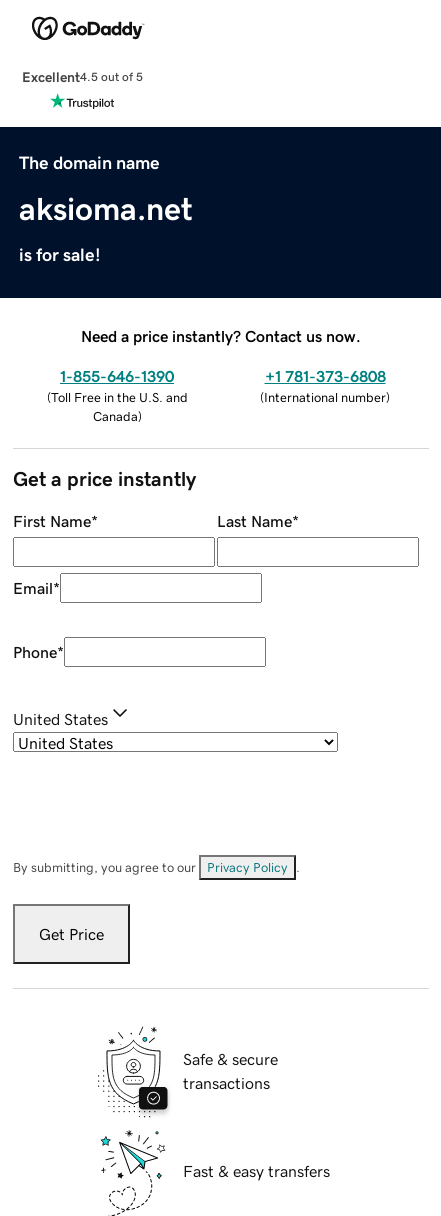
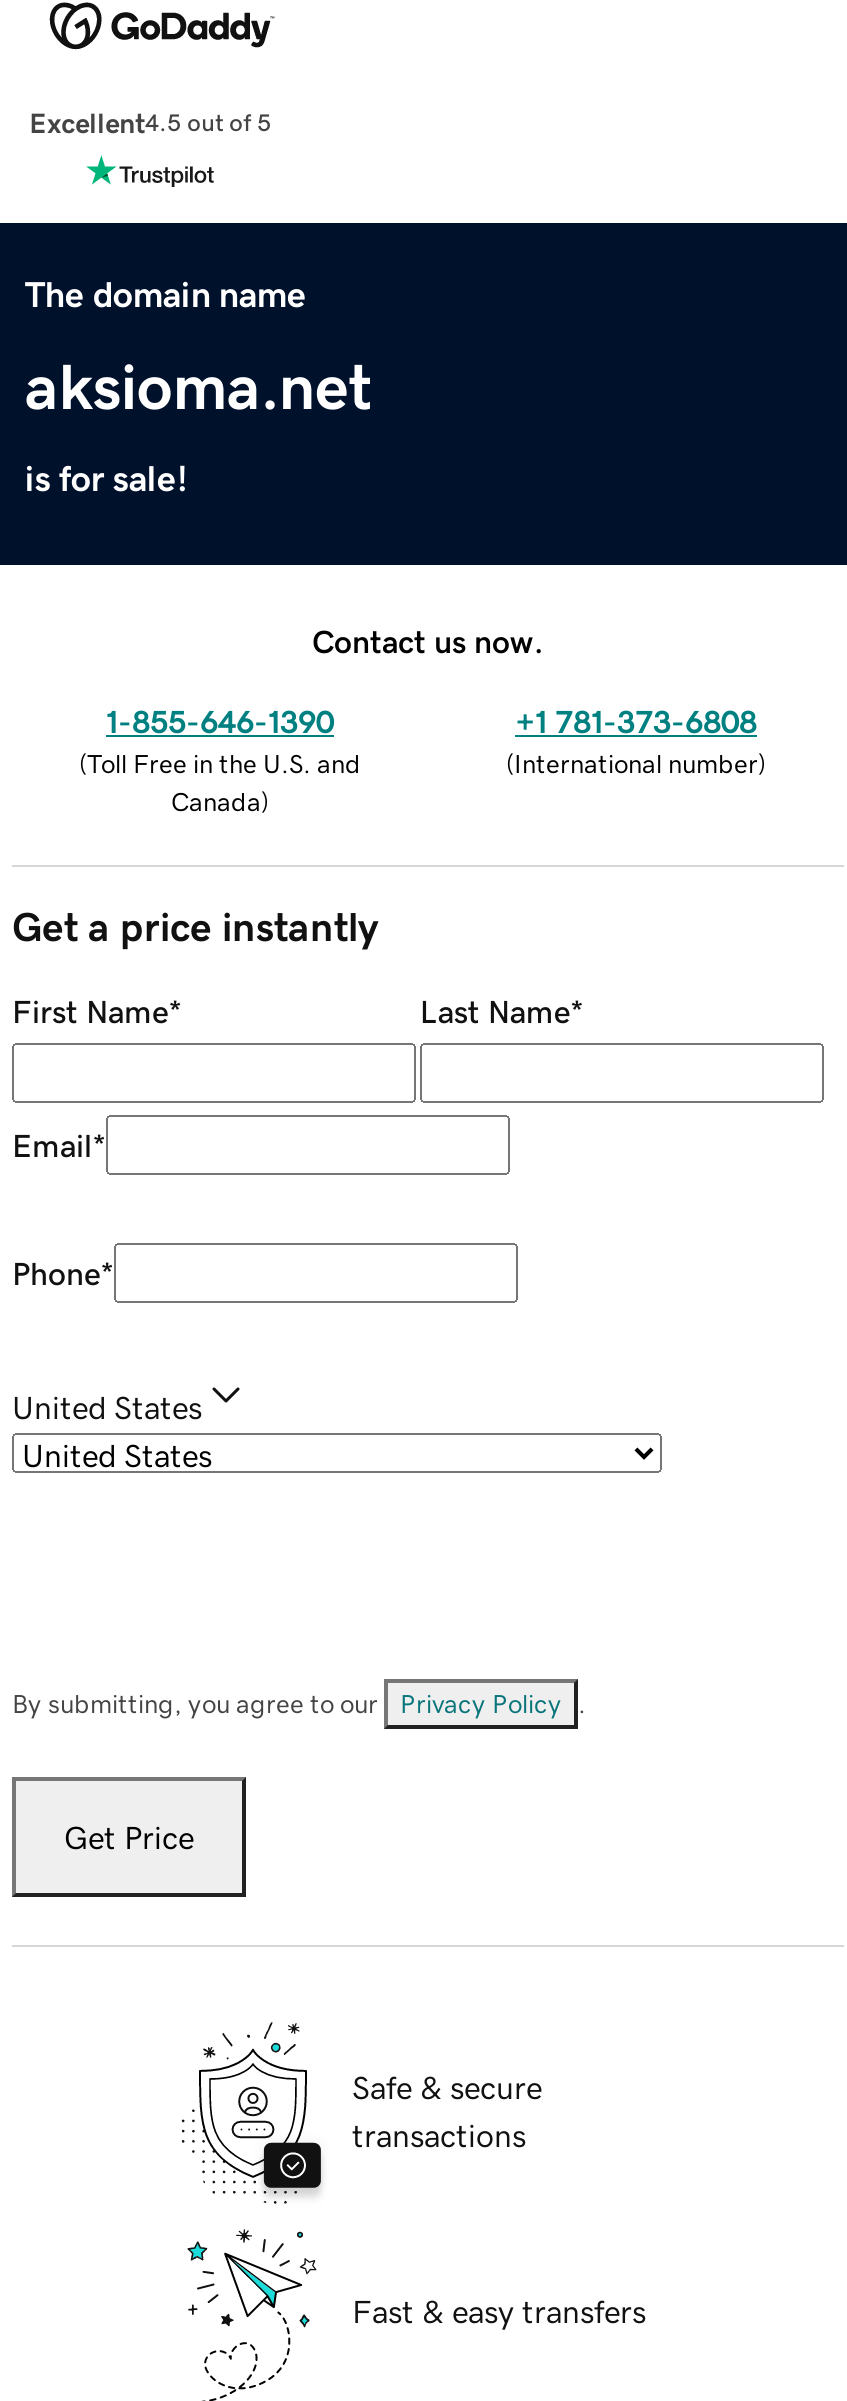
- Need a price instantly? Contact us now.
+ Contact us now.
